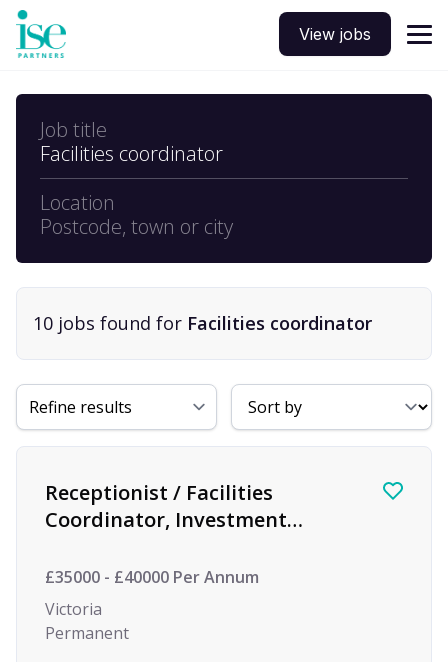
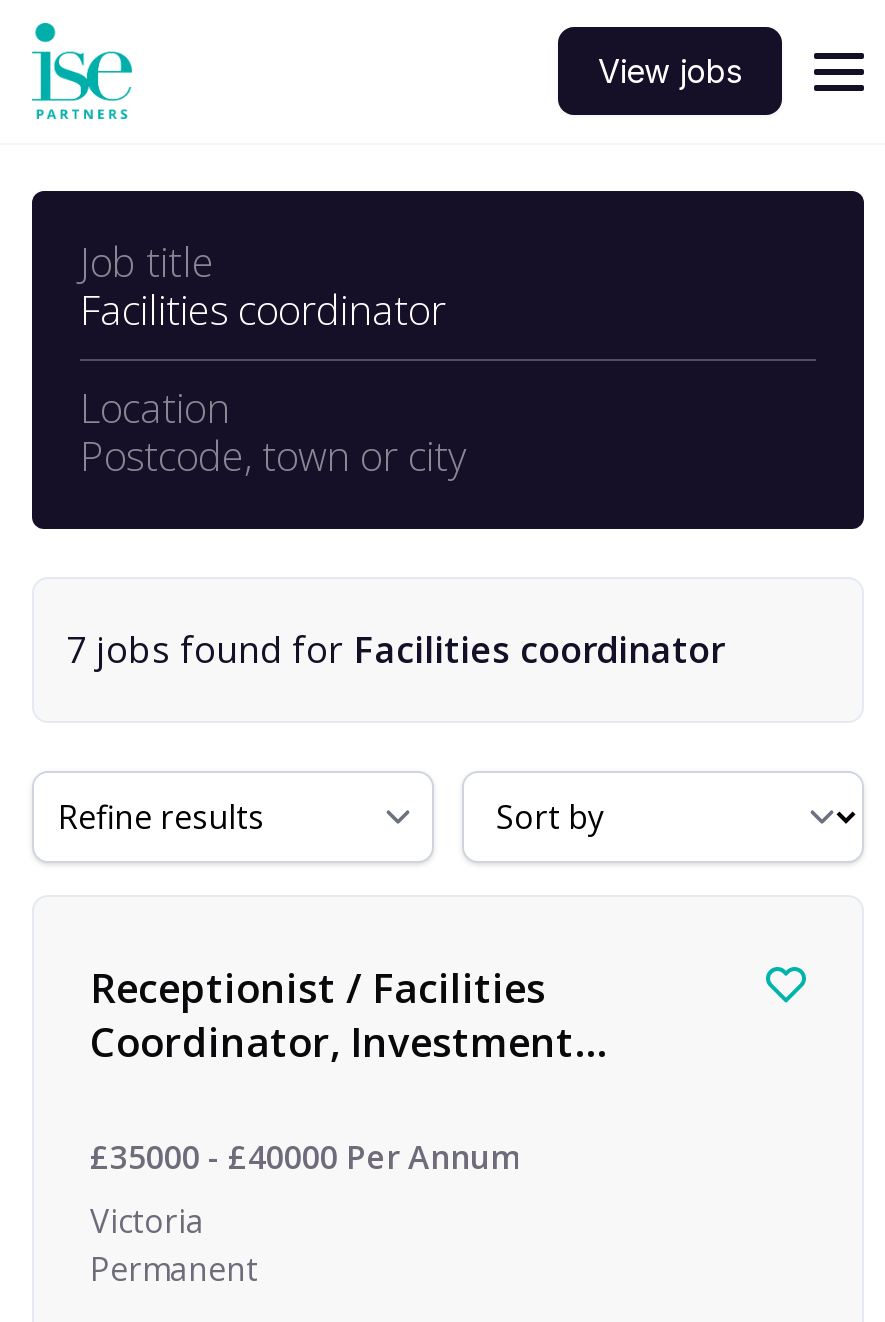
- 10 jobs found for Facilities coordinator
+ 7 jobs found for Facilities coordinator
